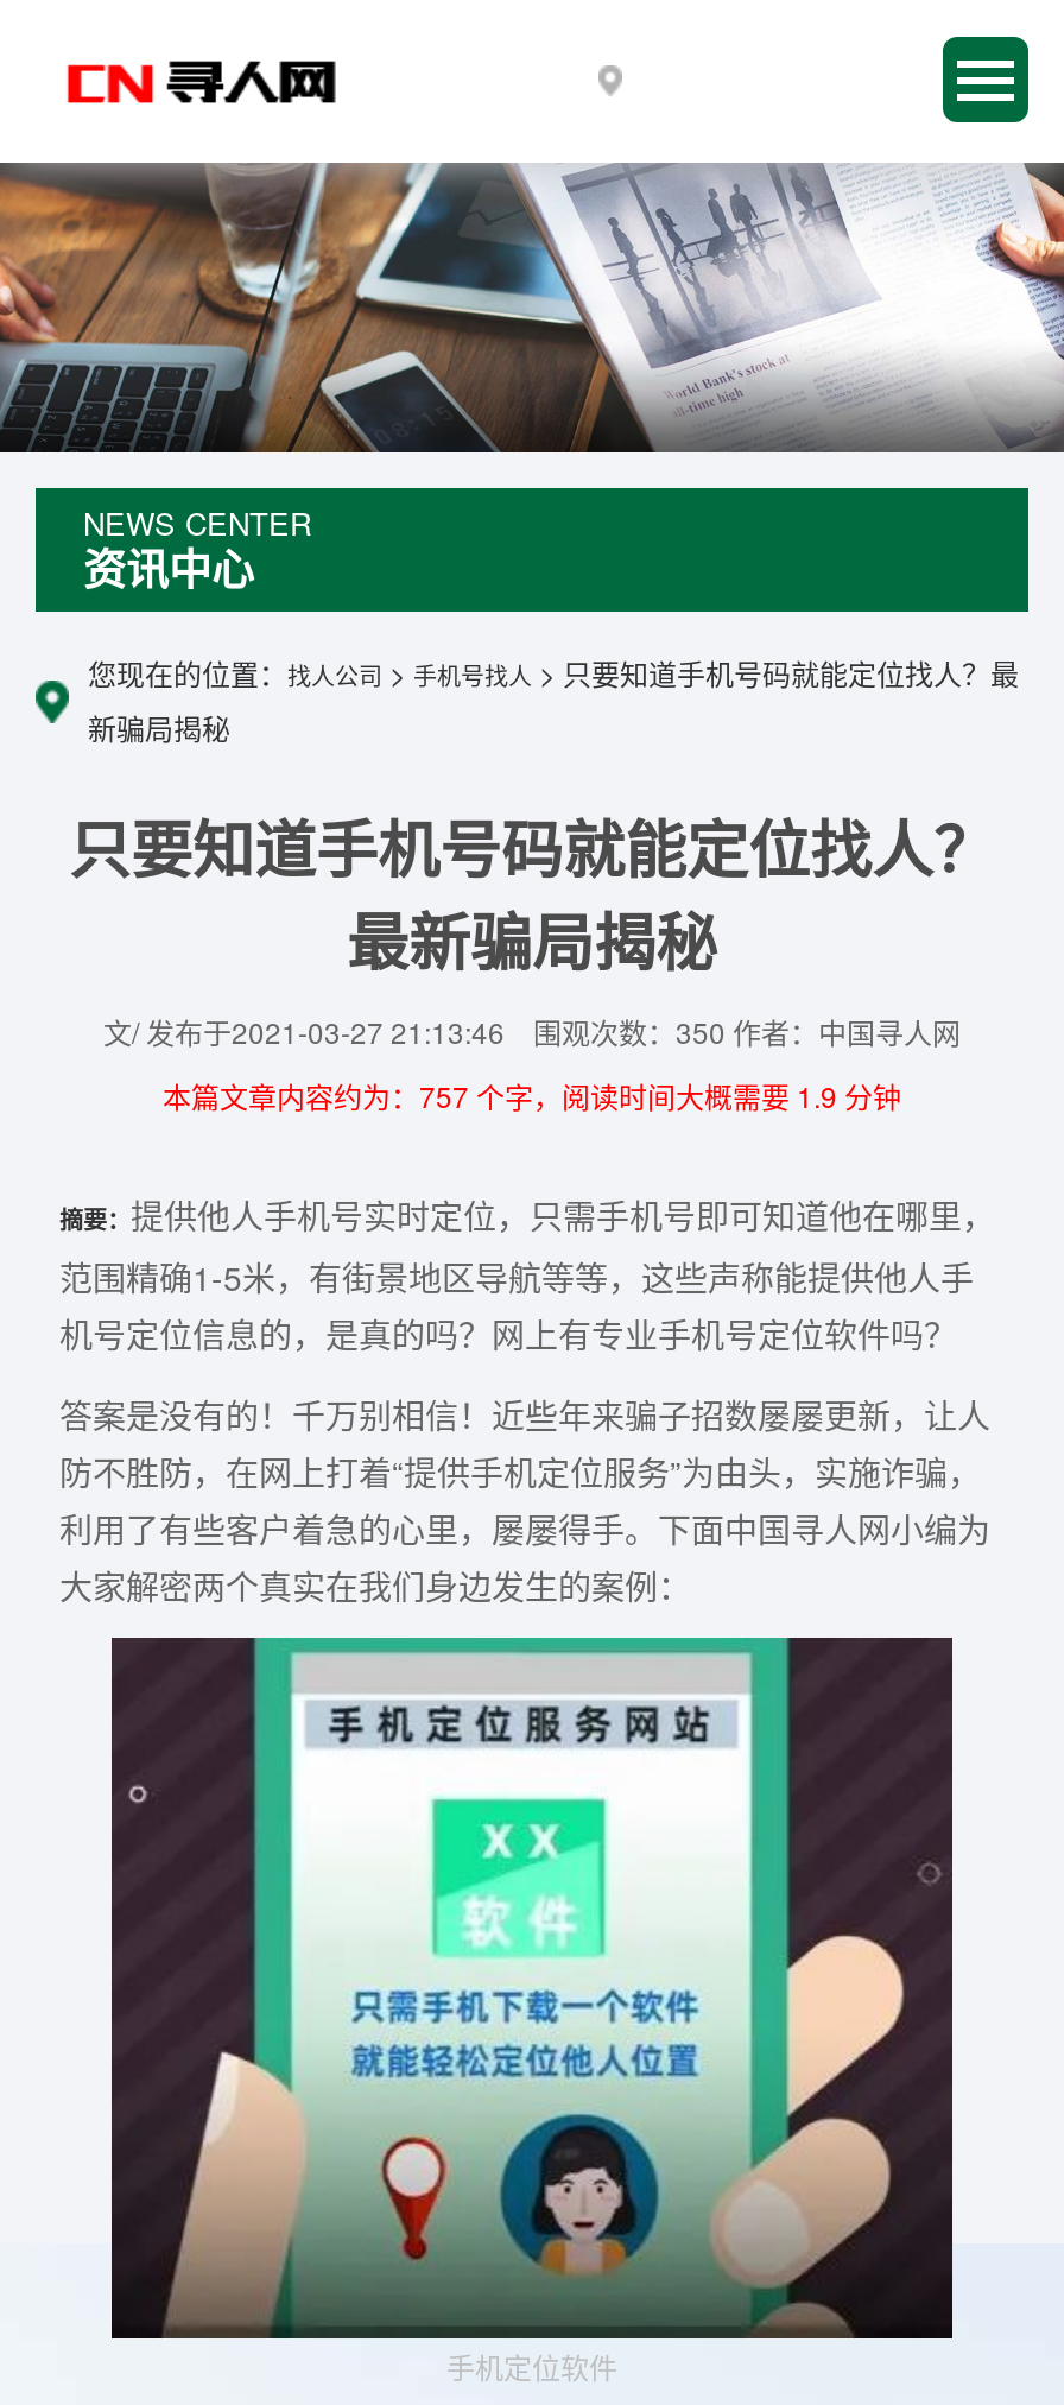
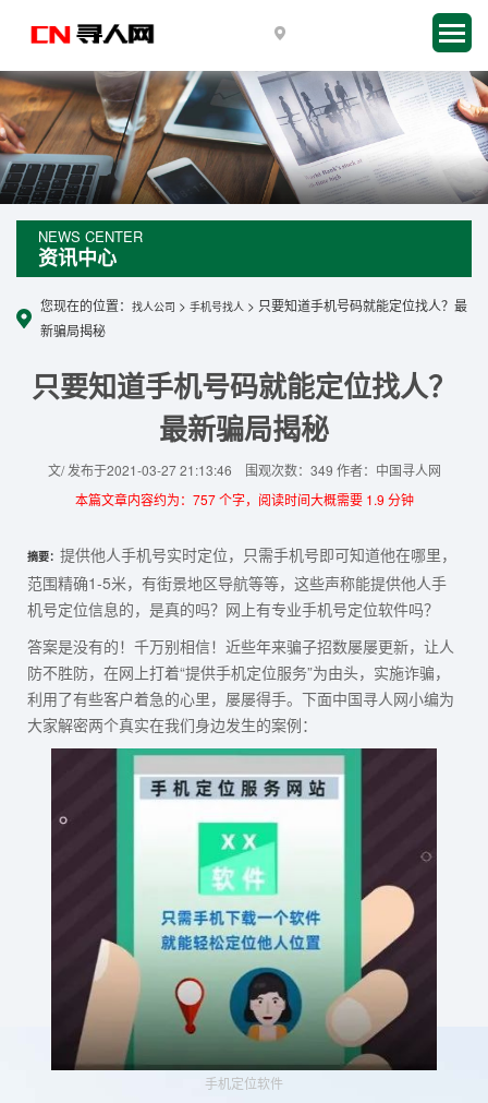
- 文/ 发布于2021-03-27 21:13:46 围观次数：350 作者：中国寻人网
+ 文/ 发布于2021-03-27 21:13:46 围观次数：349 作者：中国寻人网
